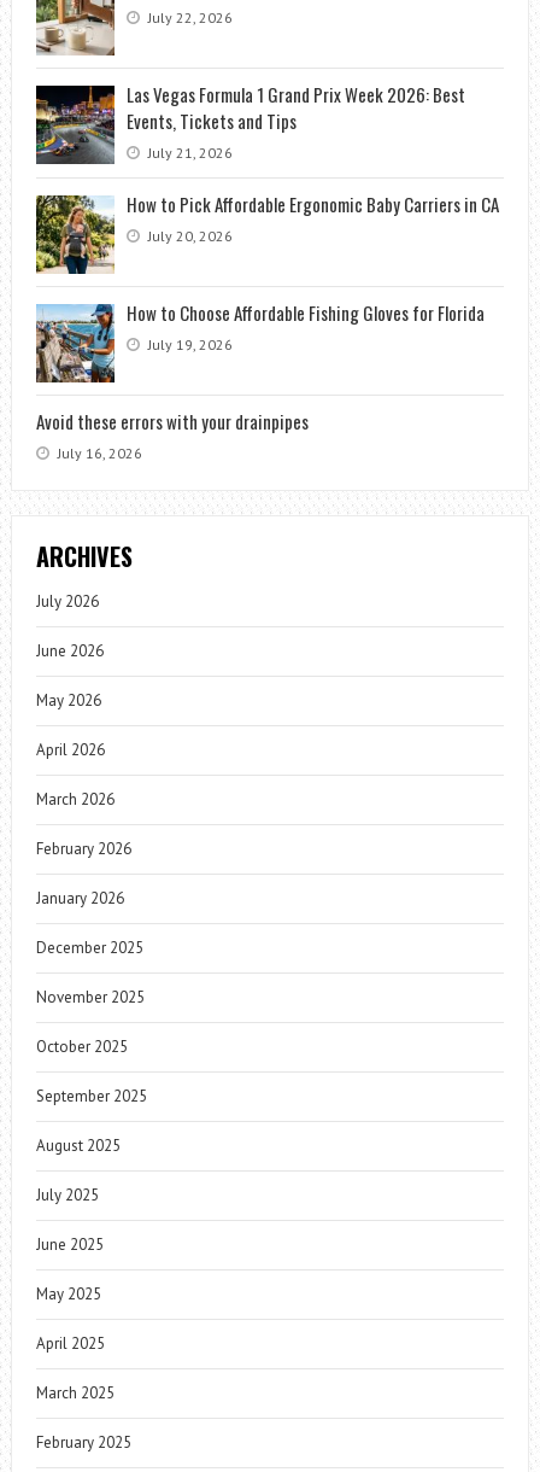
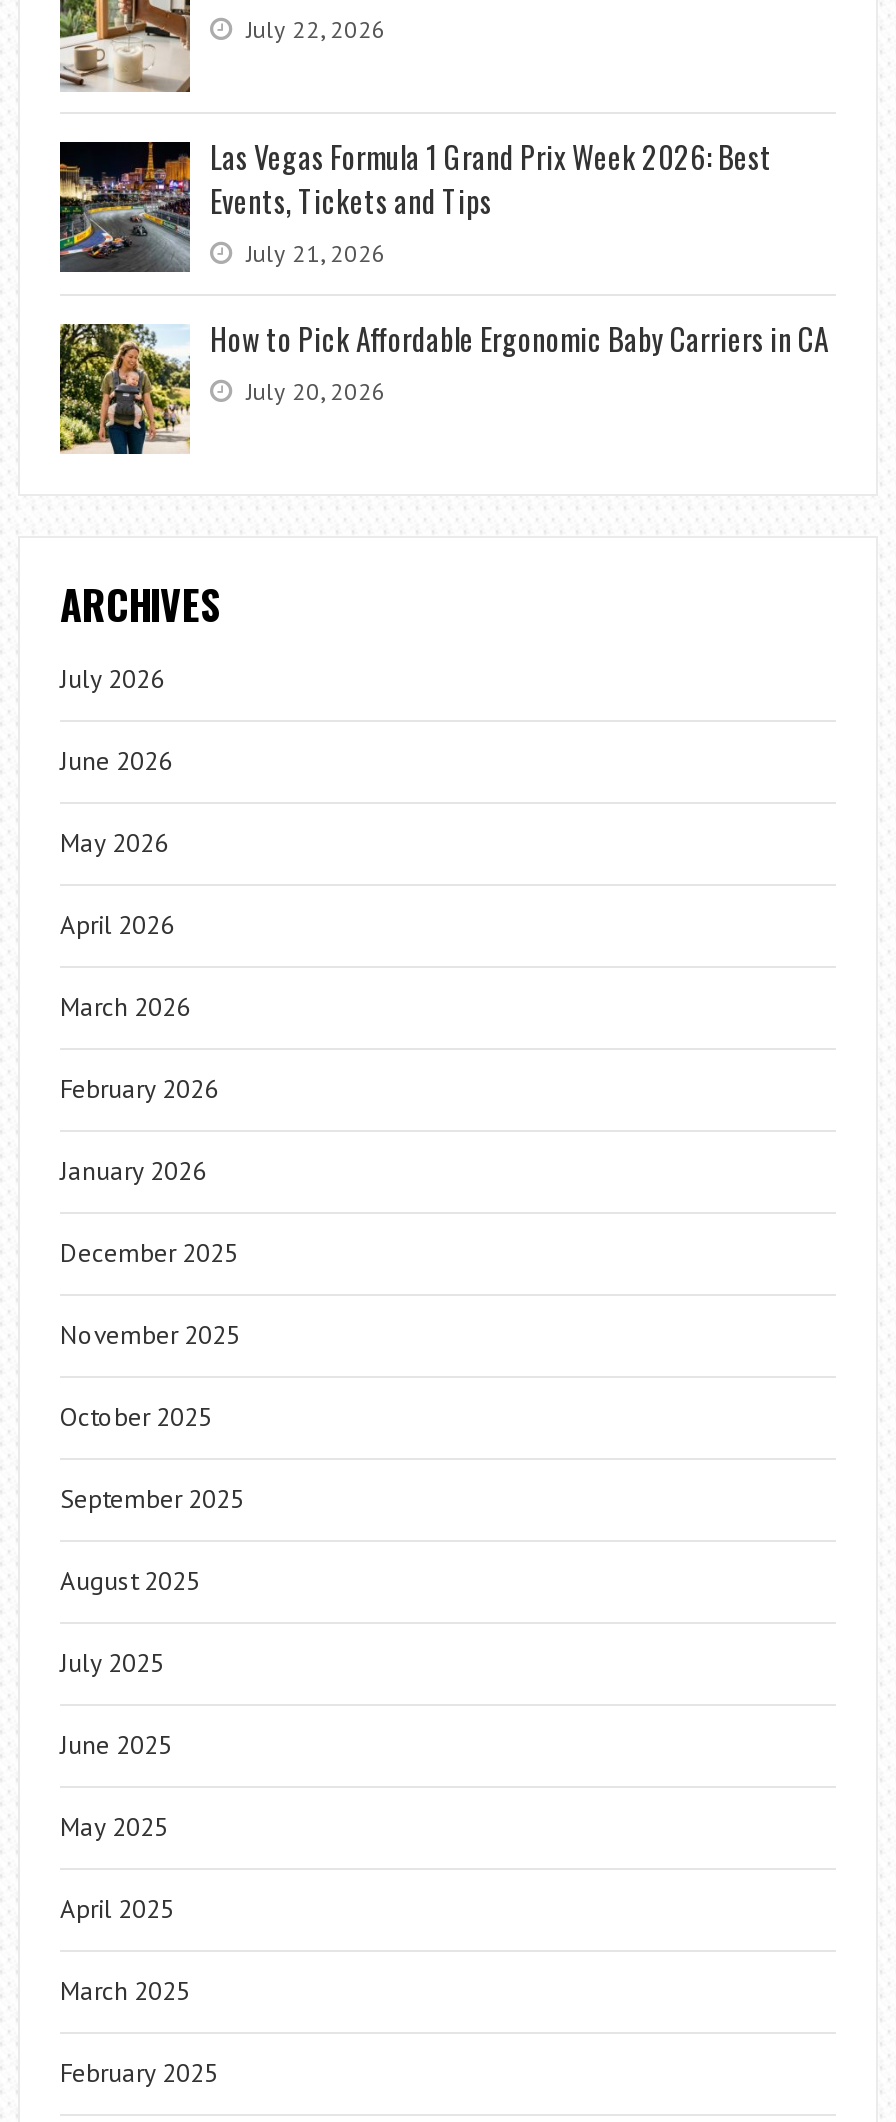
- [image]
- How to Choose Affordable Fishing Gloves for Florida
- July 19, 2026
- Avoid these errors with your drainpipes
- July 16, 2026
